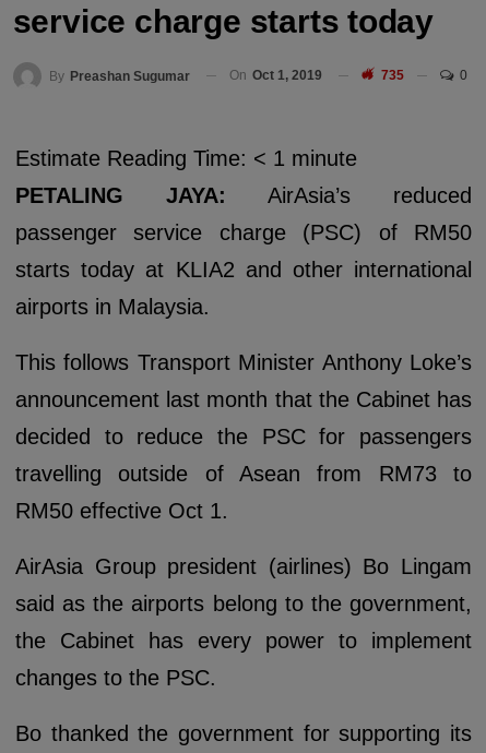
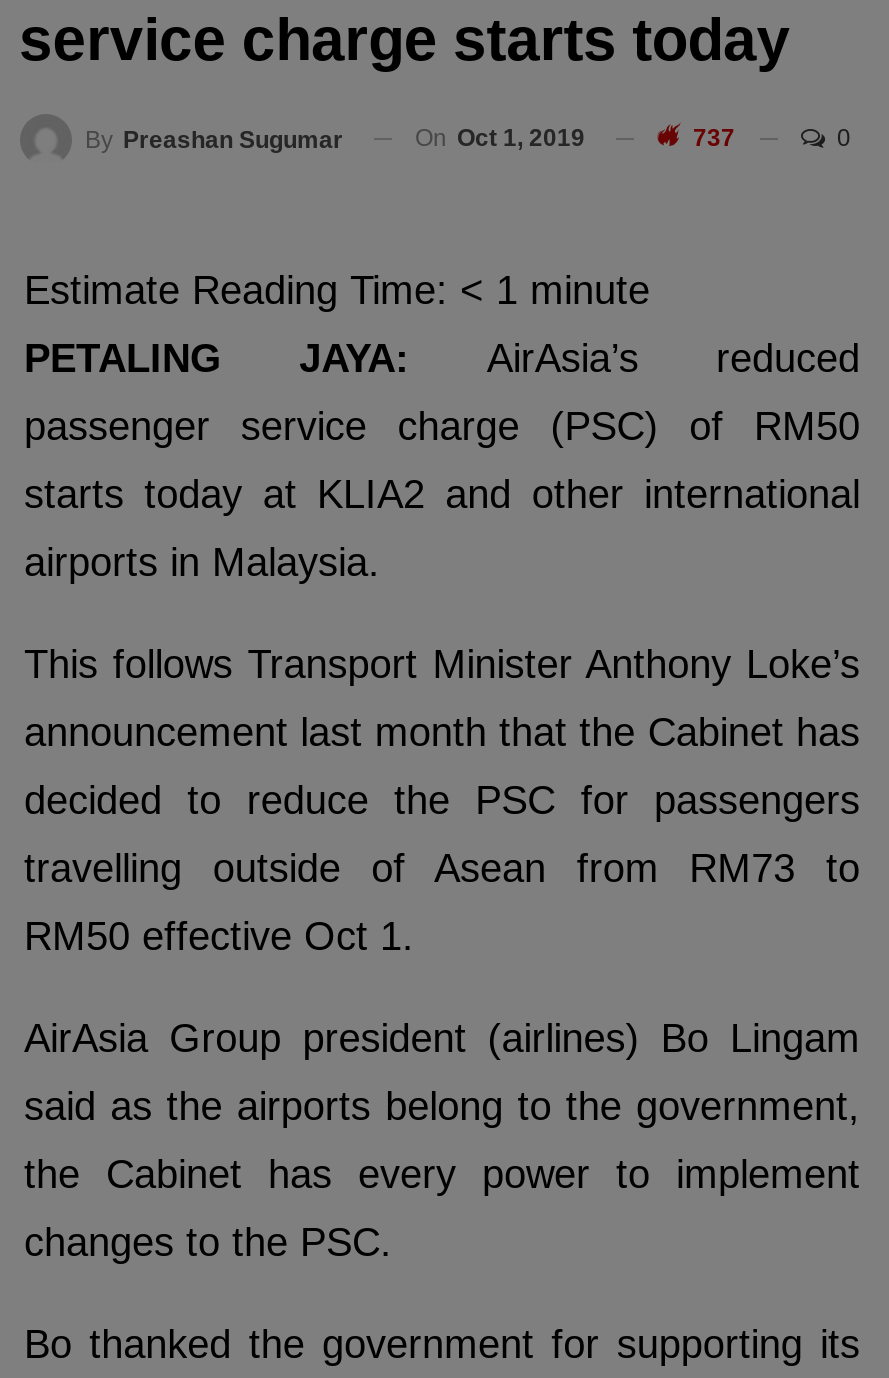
- 735
+ 737
